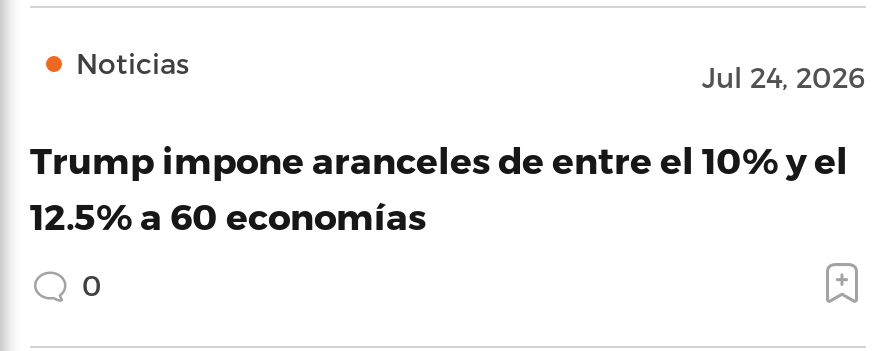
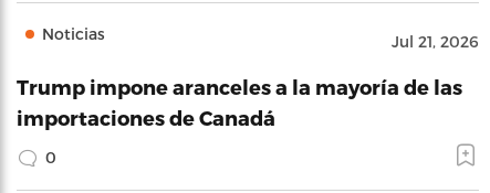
- Jul 24, 2026
+ Jul 21, 2026

- Trump impone aranceles de entre el 10% y el
- 12.5% a 60 economías
+ Trump impone aranceles a la mayoría de las
+ importaciones de Canadá
